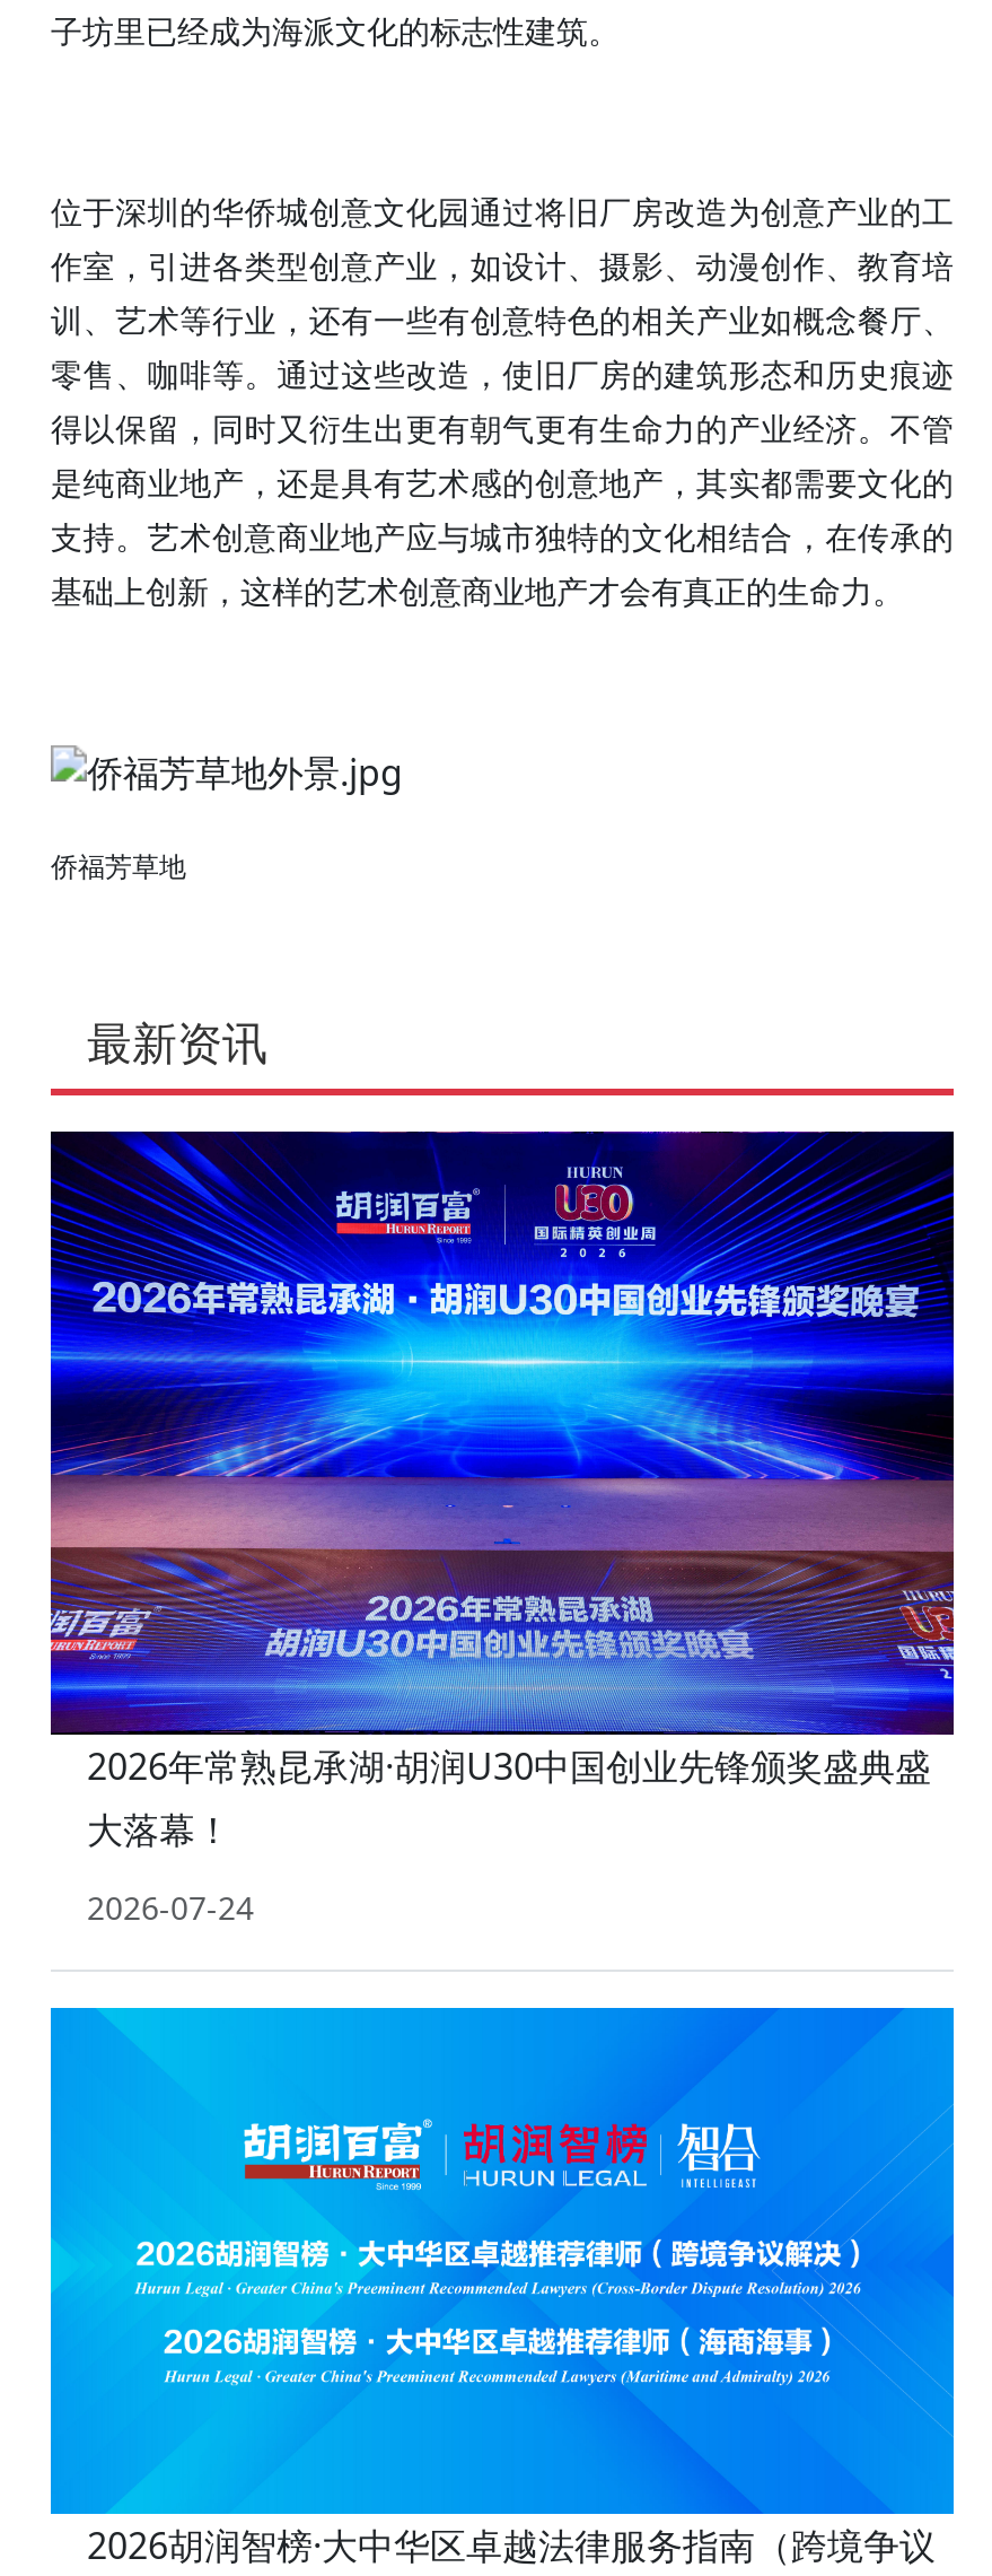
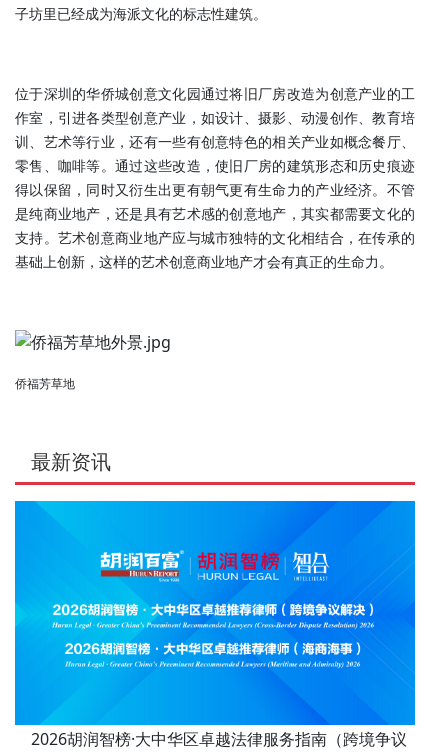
- [image]
- 2026年常熟昆承湖·胡润U30中国创业先锋颁奖盛典盛
- 大落幕！
- 2026-07-24
